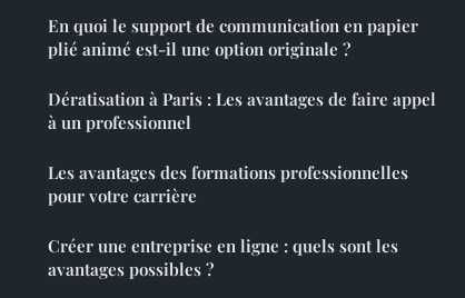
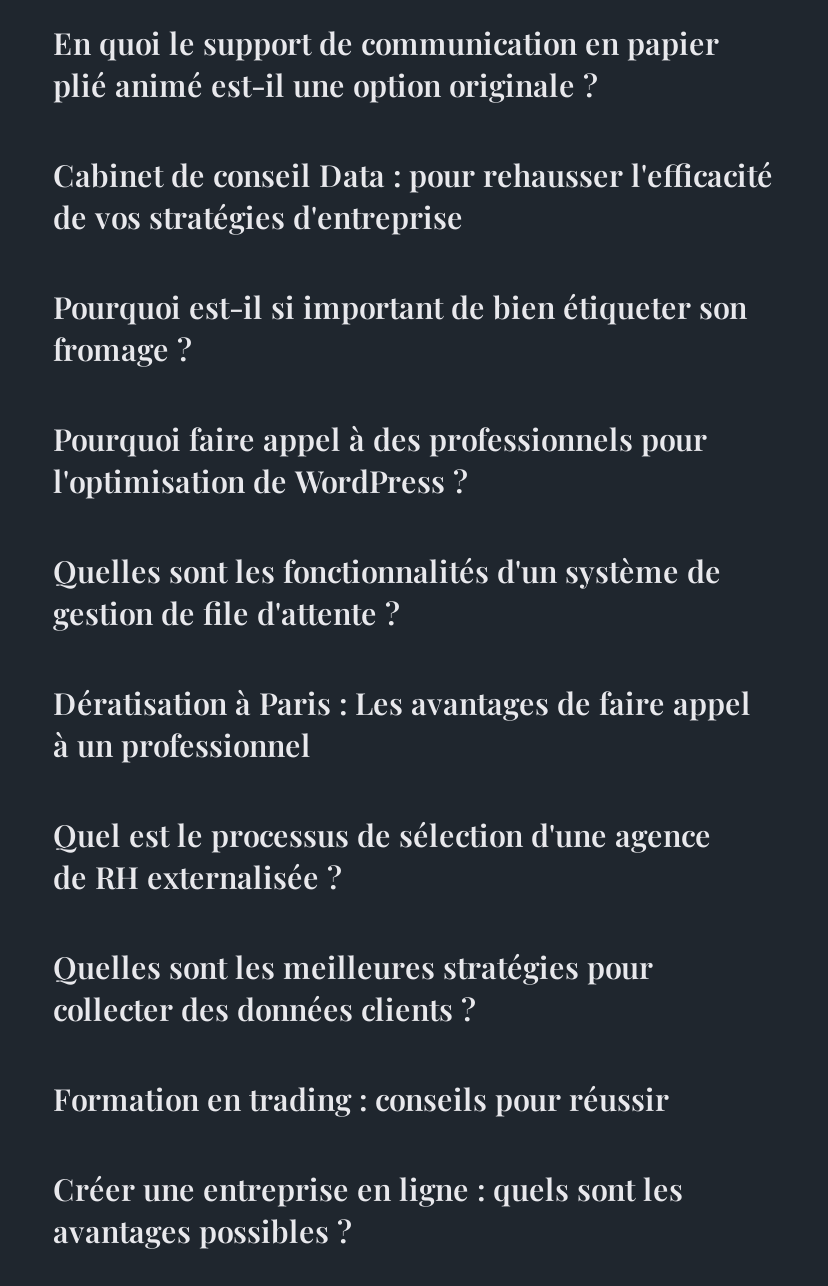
+ Cabinet de conseil Data : pour rehausser l'efficacité
+ de vos stratégies d'entreprise
+ Pourquoi est-il si important de bien étiqueter son
+ fromage ?
+ Pourquoi faire appel à des professionnels pour
+ l'optimisation de WordPress ?
+ Quelles sont les fonctionnalités d'un système de
+ gestion de file d'attente ?

- Les avantages des formations professionnelles
- pour votre carrière
+ Quel est le processus de sélection d'une agence
+ de RH externalisée ?
+ Quelles sont les meilleures stratégies pour
+ collecter des données clients ?
+ Formation en trading : conseils pour réussir
